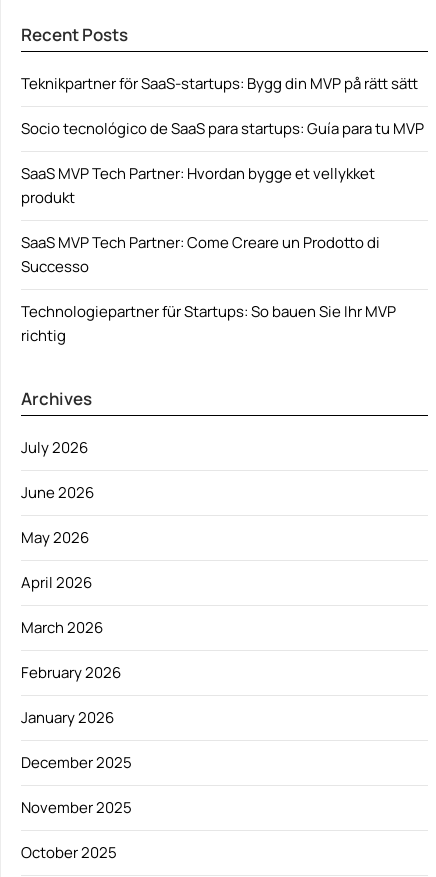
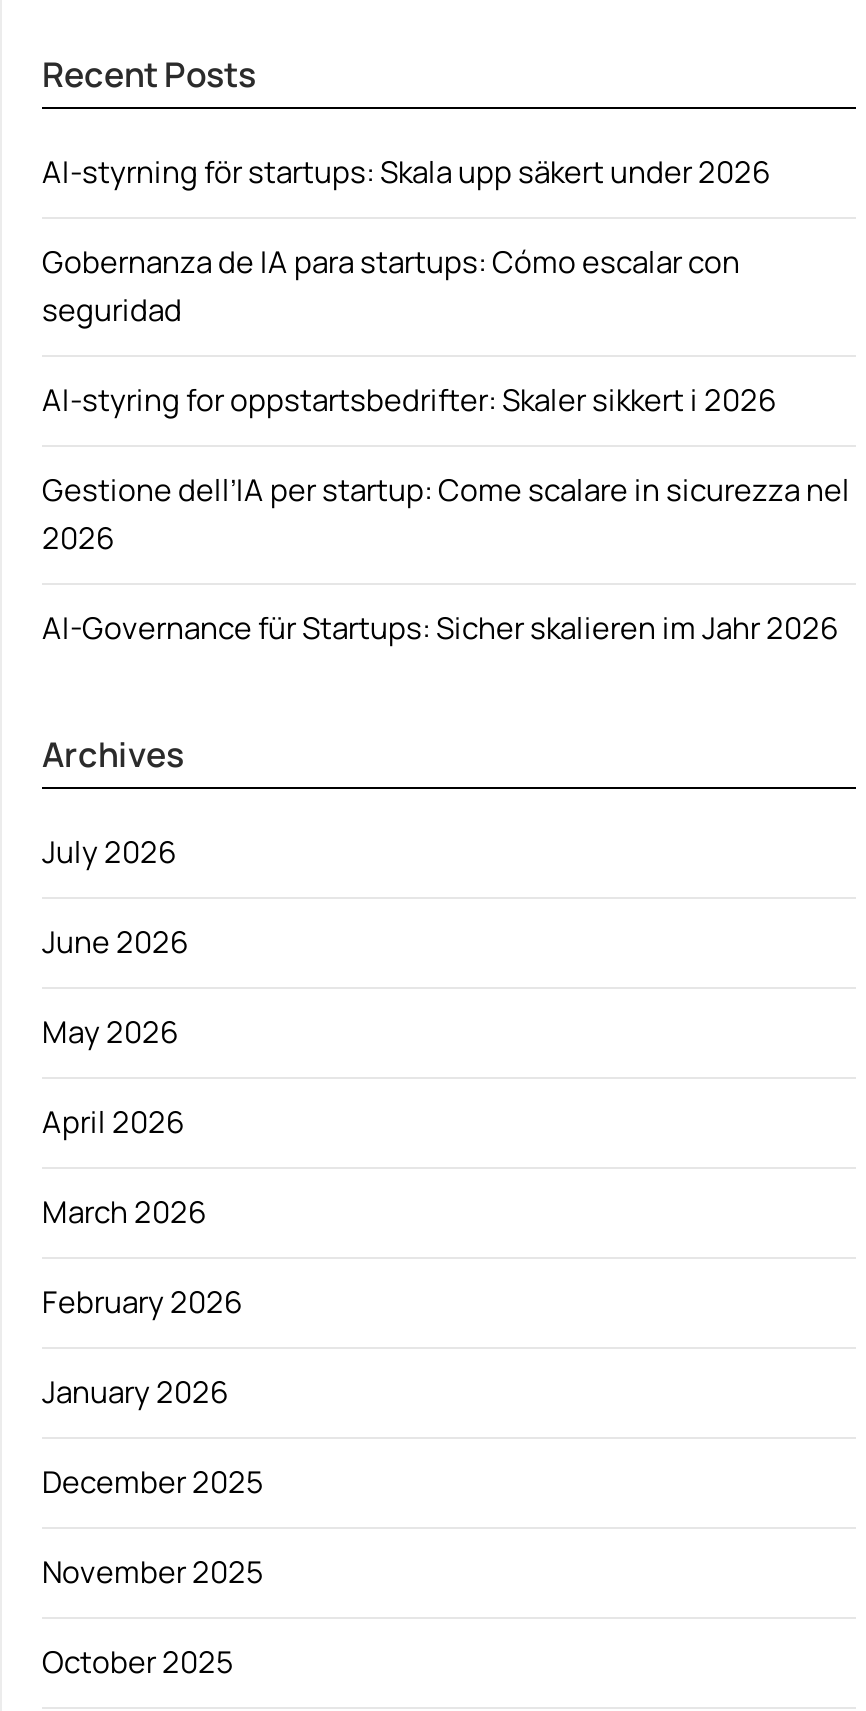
- Teknikpartner för SaaS-startups: Bygg din MVP på rätt sätt
+ AI-styrning för startups: Skala upp säkert under 2026

- Socio tecnológico de SaaS para startups: Guía para tu MVP
+ Gobernanza de IA para startups: Cómo escalar con
+ seguridad

- SaaS MVP Tech Partner: Hvordan bygge et vellykket
- produkt
+ AI-styring for oppstartsbedrifter: Skaler sikkert i 2026

- SaaS MVP Tech Partner: Come Creare un Prodotto di
- Successo
+ Gestione dell’IA per startup: Come scalare in sicurezza nel
+ 2026

- Technologiepartner für Startups: So bauen Sie Ihr MVP
- richtig
+ AI-Governance für Startups: Sicher skalieren im Jahr 2026
